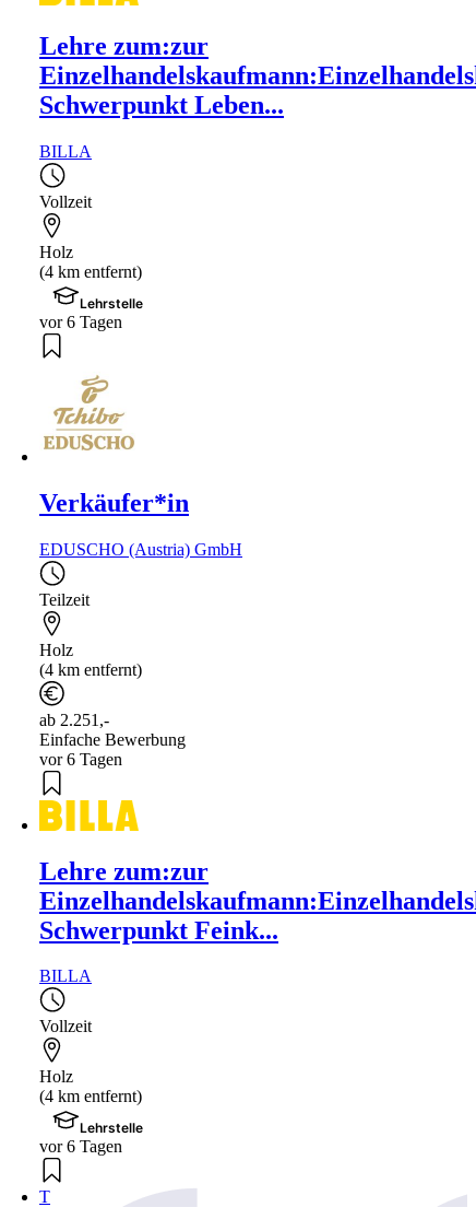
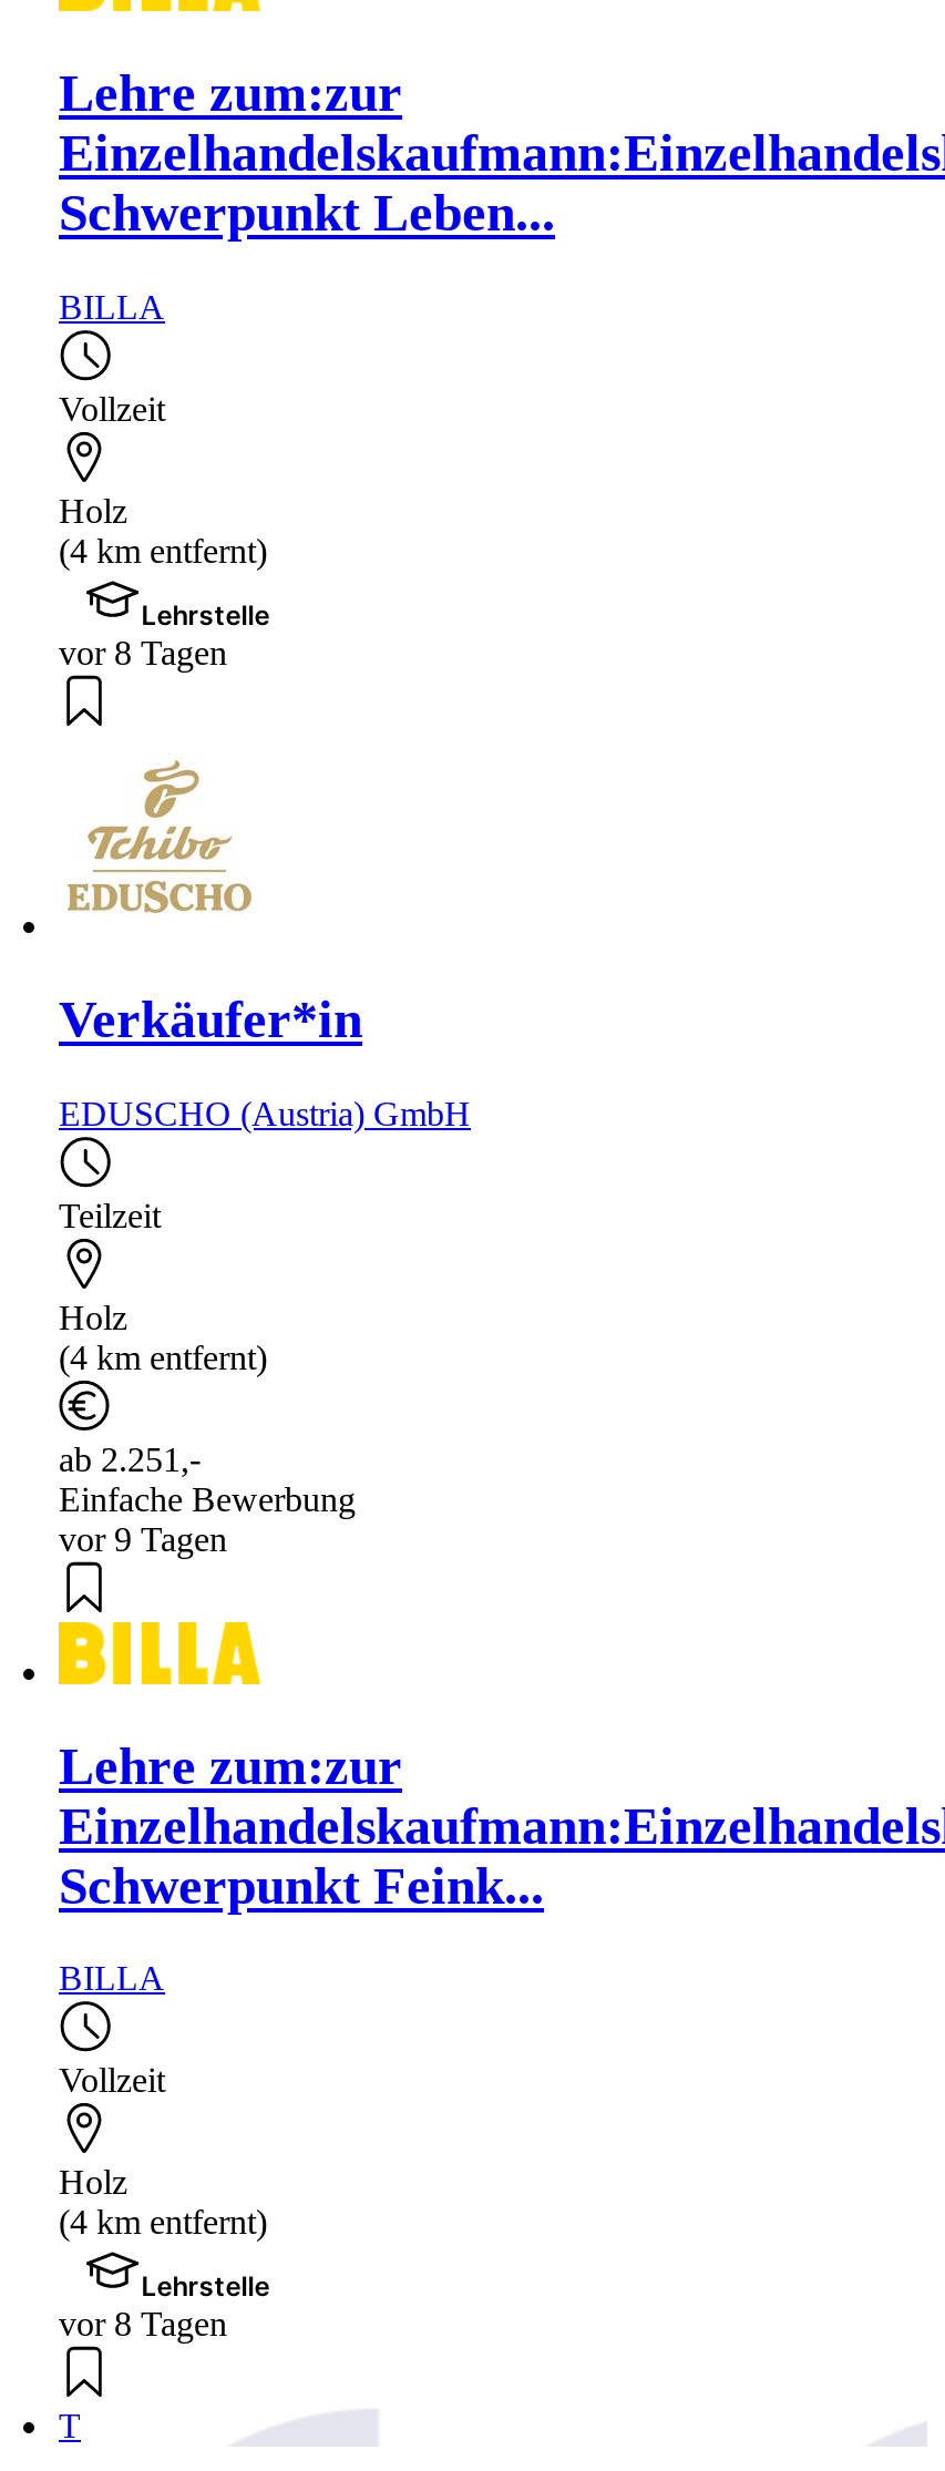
- vor 6 Tagen
+ vor 8 Tagen

- vor 6 Tagen
+ vor 9 Tagen

- vor 6 Tagen
+ vor 8 Tagen
